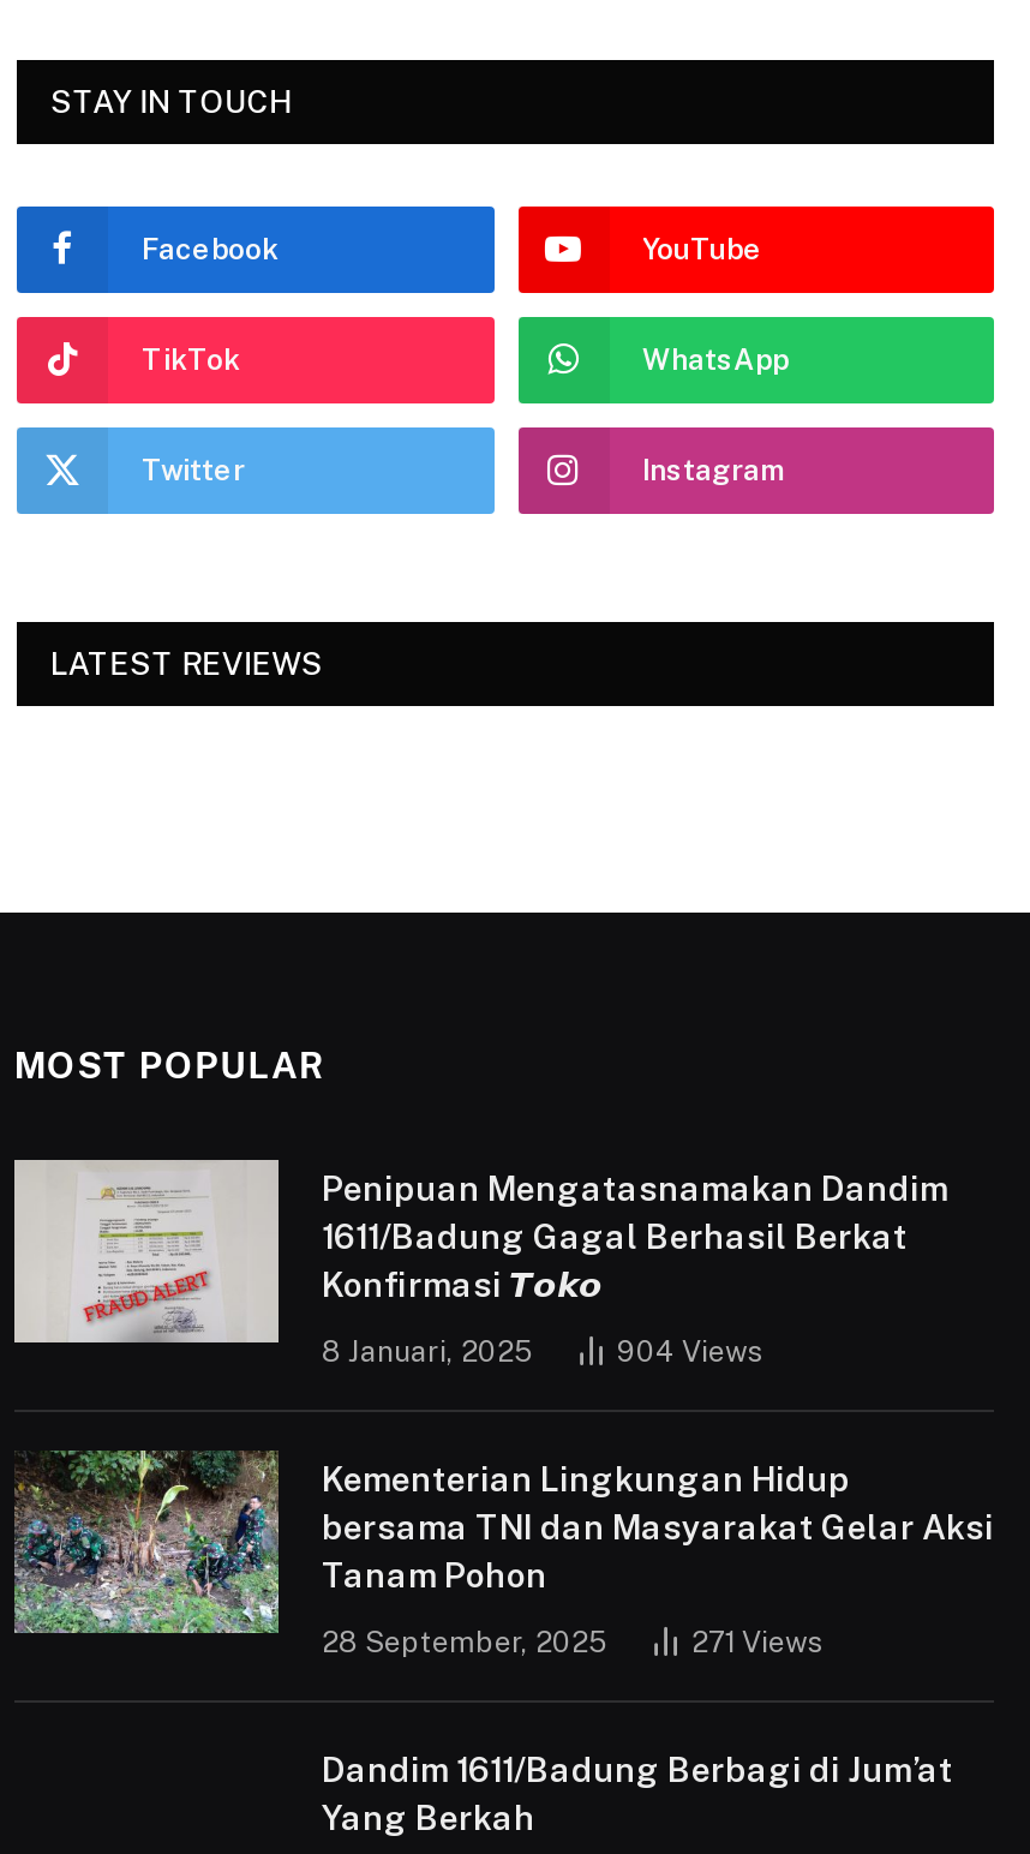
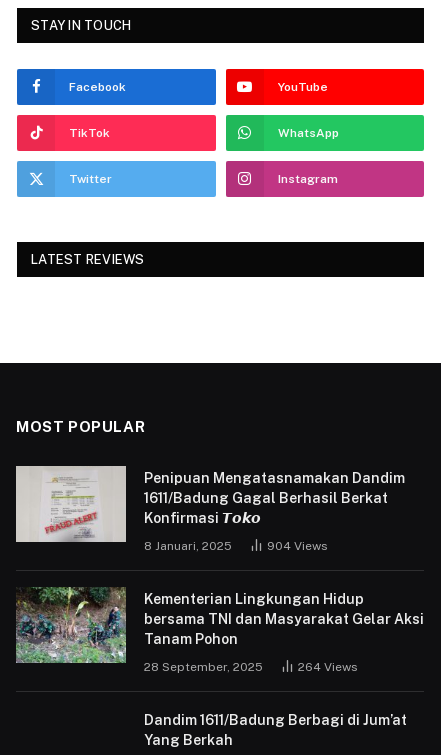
- 271 Views
+ 264 Views
